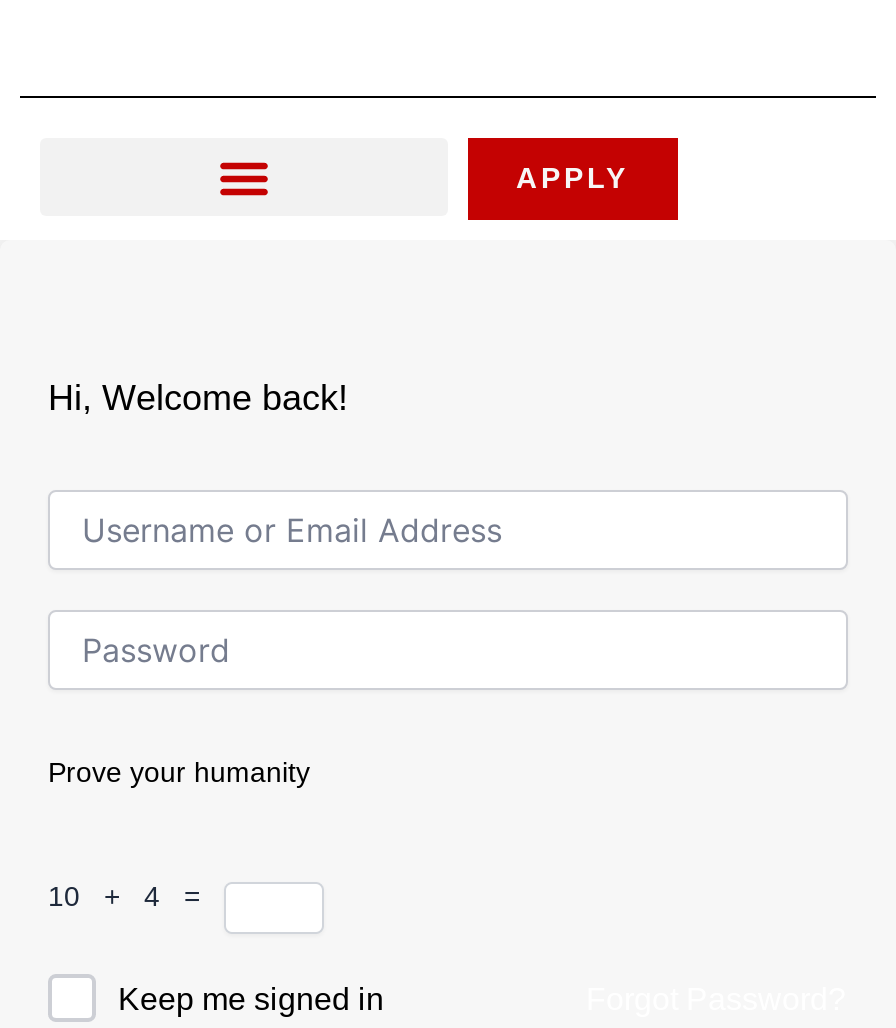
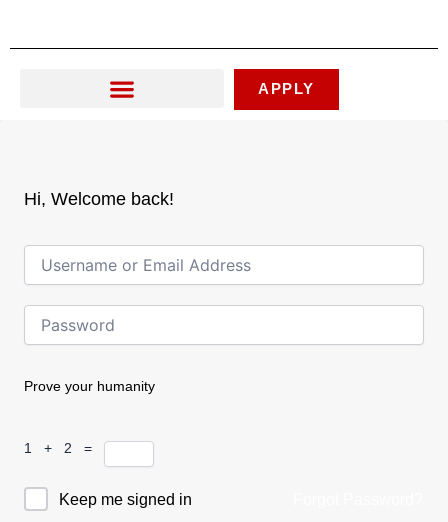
- 10 + 4 =
+ 1 + 2 =
